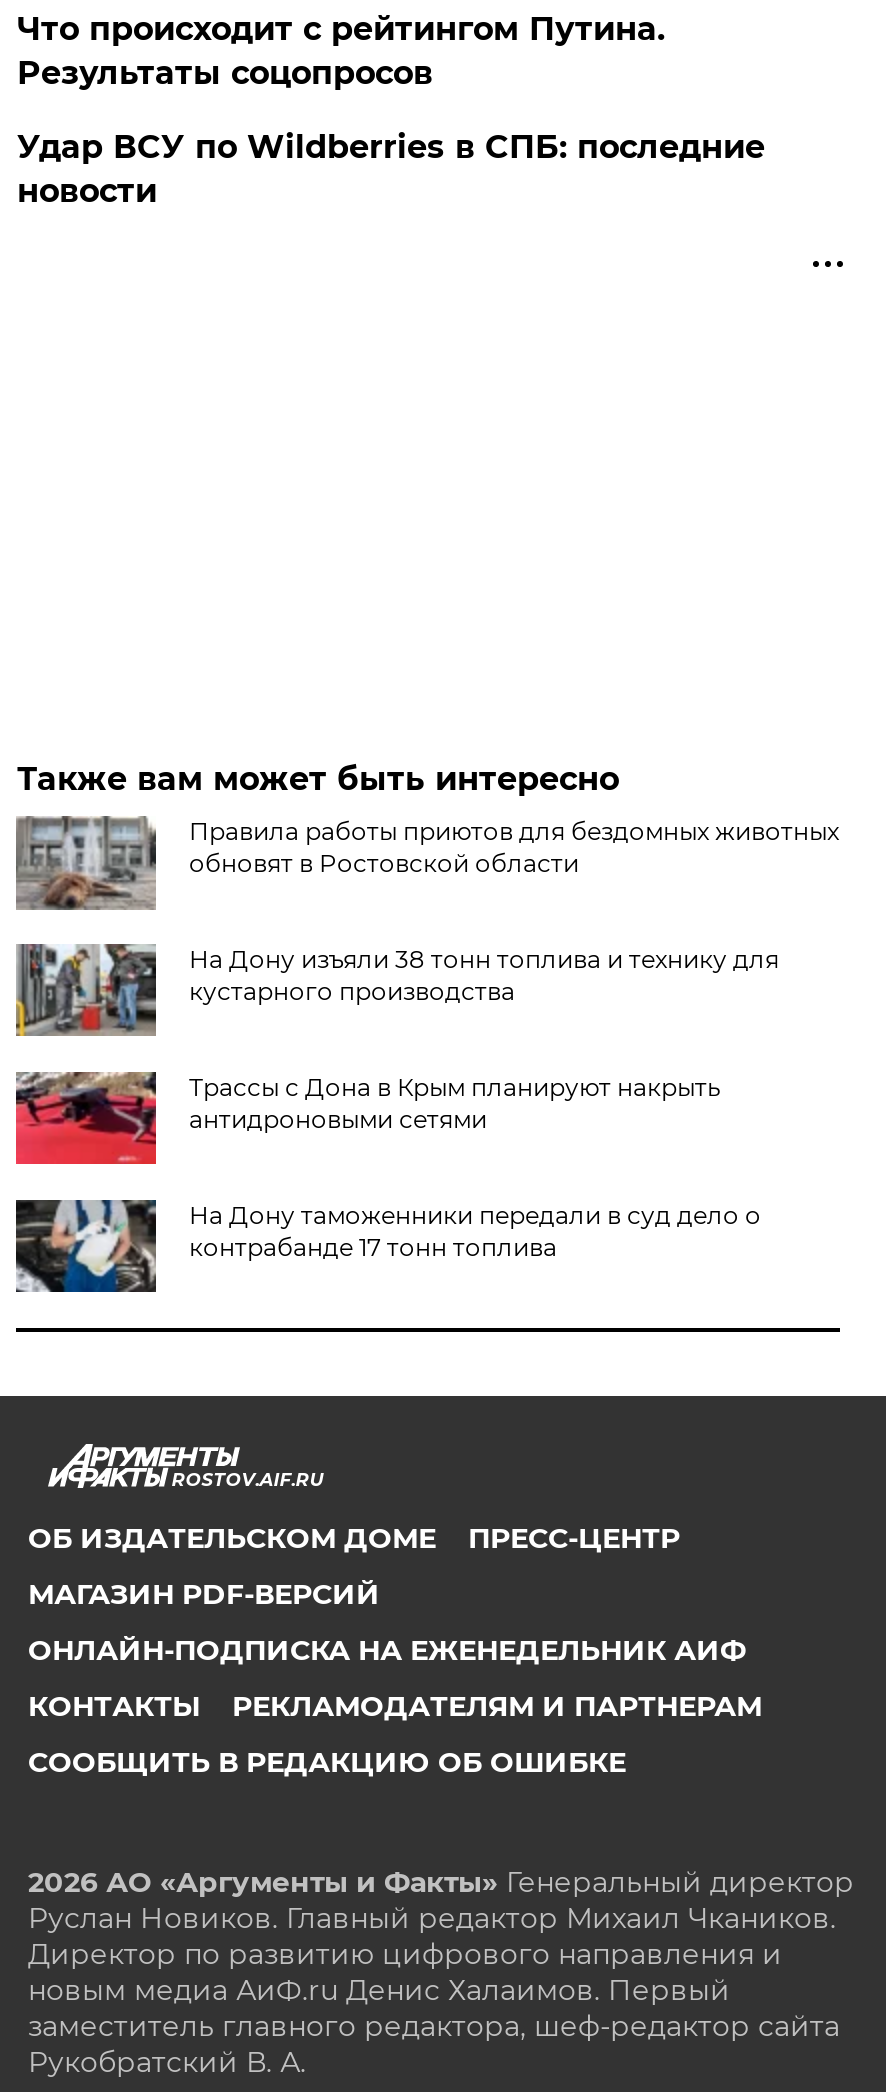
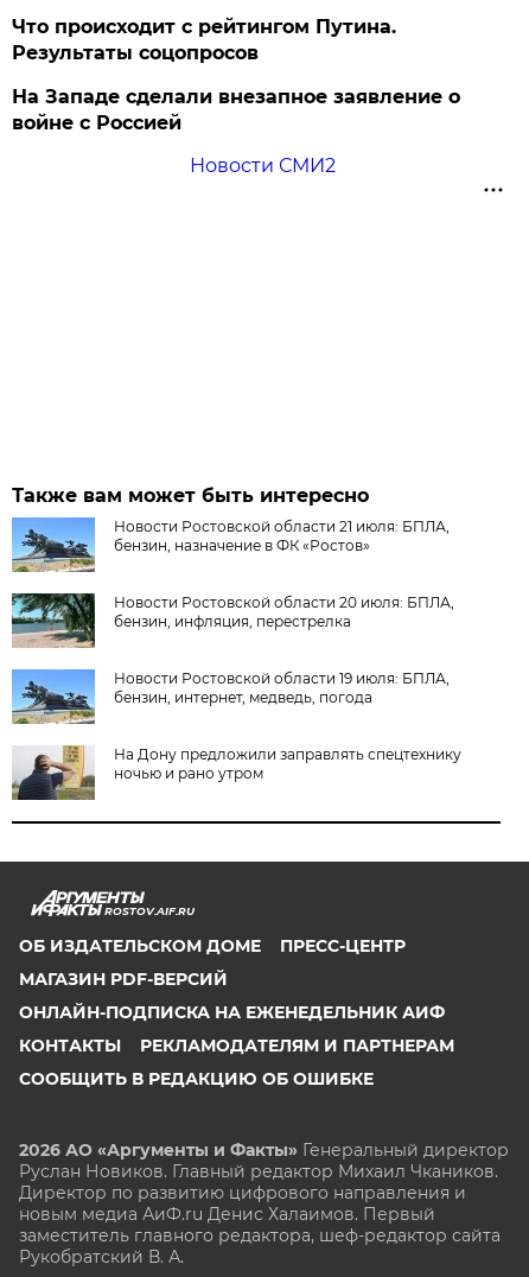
- Удар ВСУ по Wildberries в СПБ: последние
- новости
+ На Западе сделали внезапное заявление о
+ войне с Россией
+ Новости СМИ2

- [image]
- Правила работы приютов для бездомных животных
- обновят в Ростовской области
+ [image]
+ Новости Ростовской области 21 июля: БПЛА,
+ бензин, назначение в ФК «Ростов»

- [image]
- На Дону изъяли 38 тонн топлива и технику для
- кустарного производства
+ [image]
+ Новости Ростовской области 20 июля: БПЛА,
+ бензин, инфляция, перестрелка

- [image]
- Трассы с Дона в Крым планируют накрыть
- антидроновыми сетями
+ [image]
+ Новости Ростовской области 19 июля: БПЛА,
+ бензин, интернет, медведь, погода

- [image]
- На Дону таможенники передали в суд дело о
- контрабанде 17 тонн топлива
+ [image]
+ На Дону предложили заправлять спецтехнику
+ ночью и рано утром
